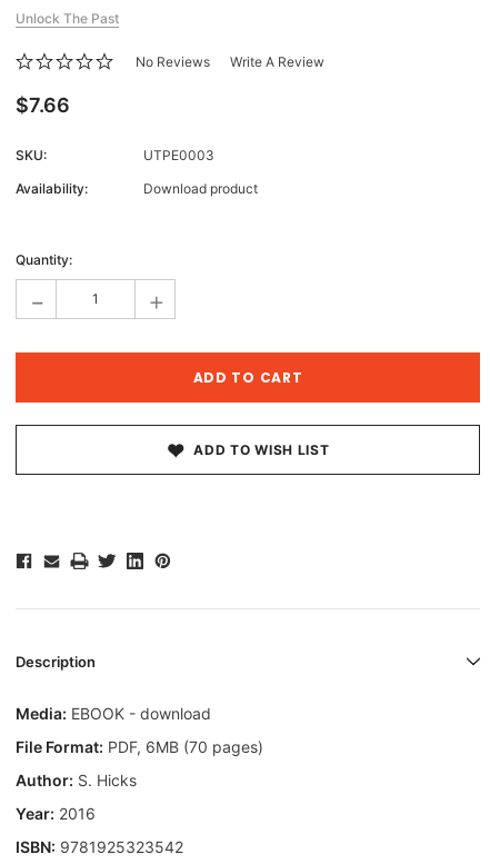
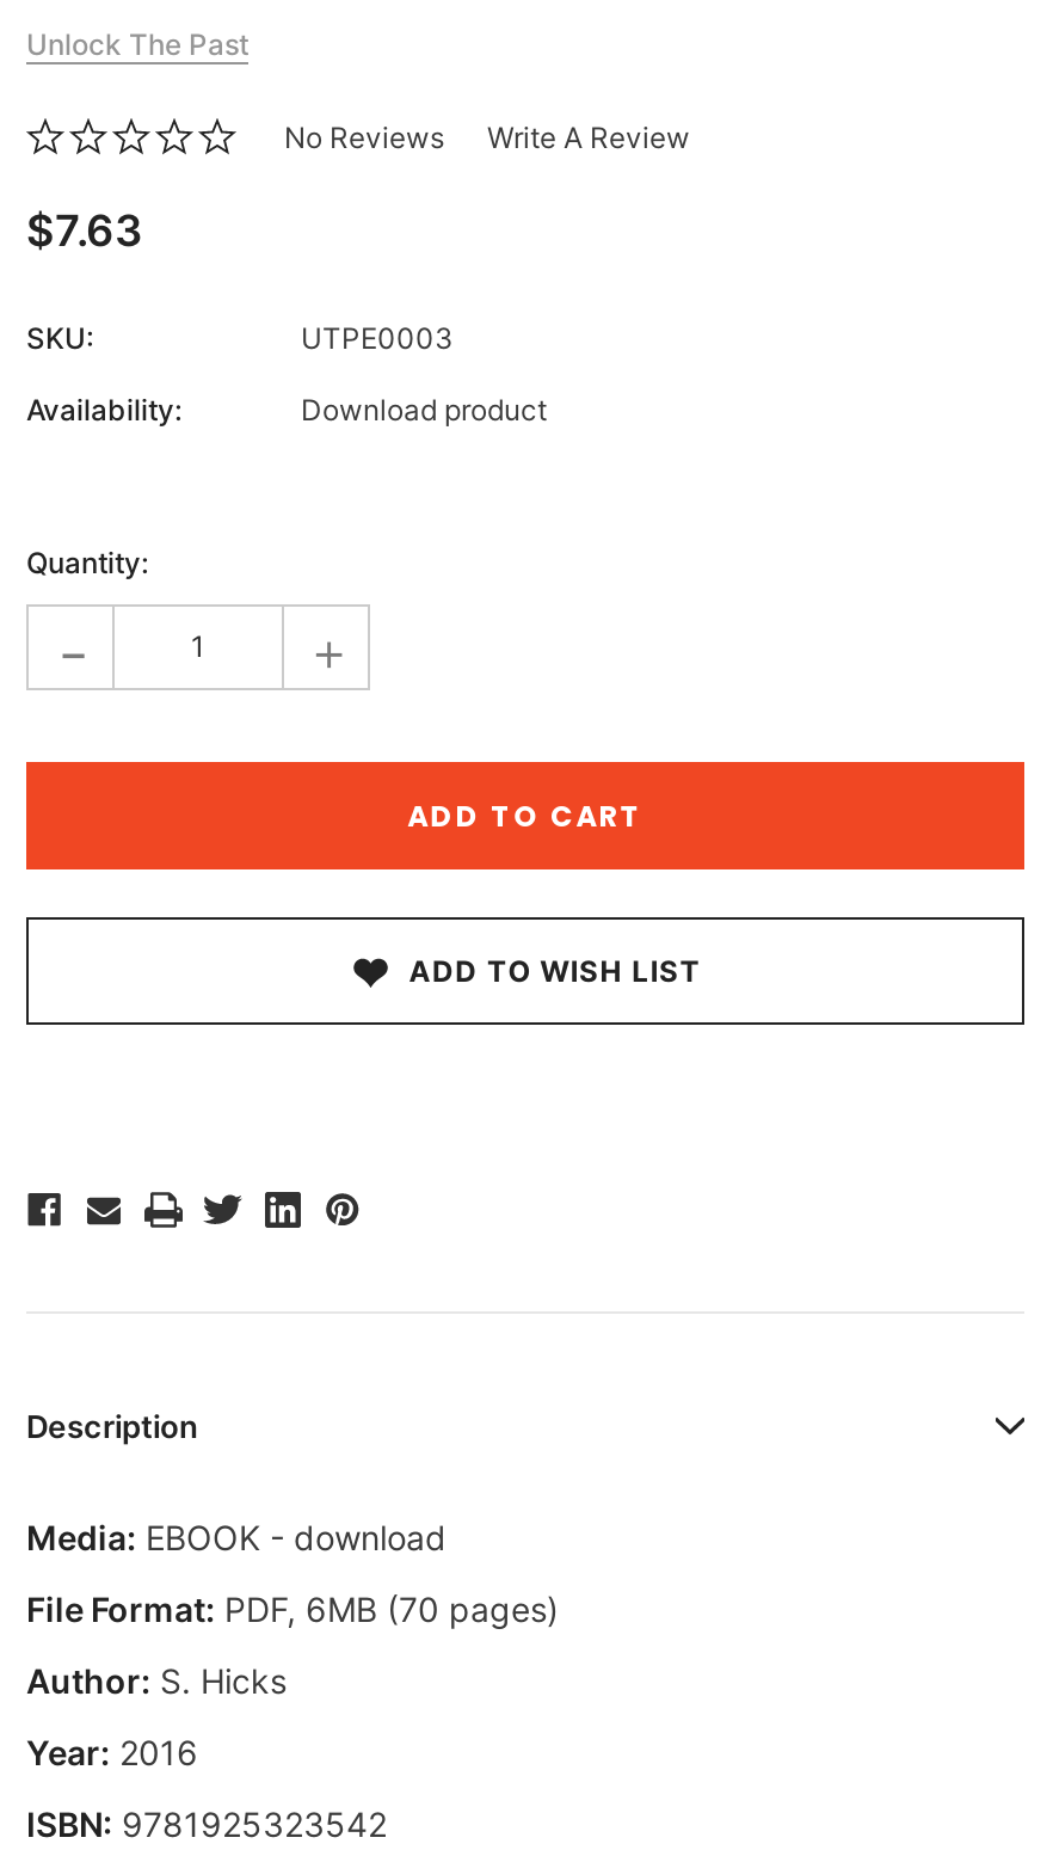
- $7.66
+ $7.63
